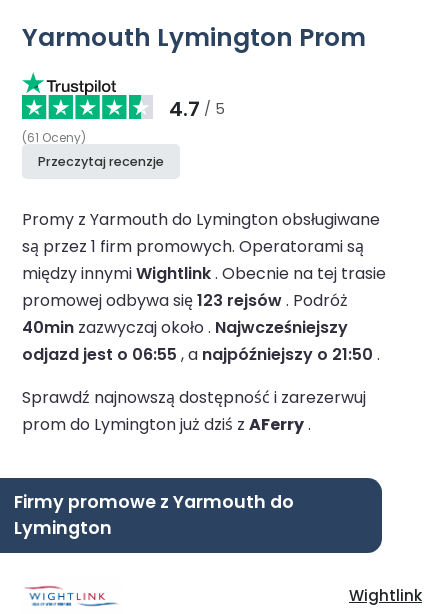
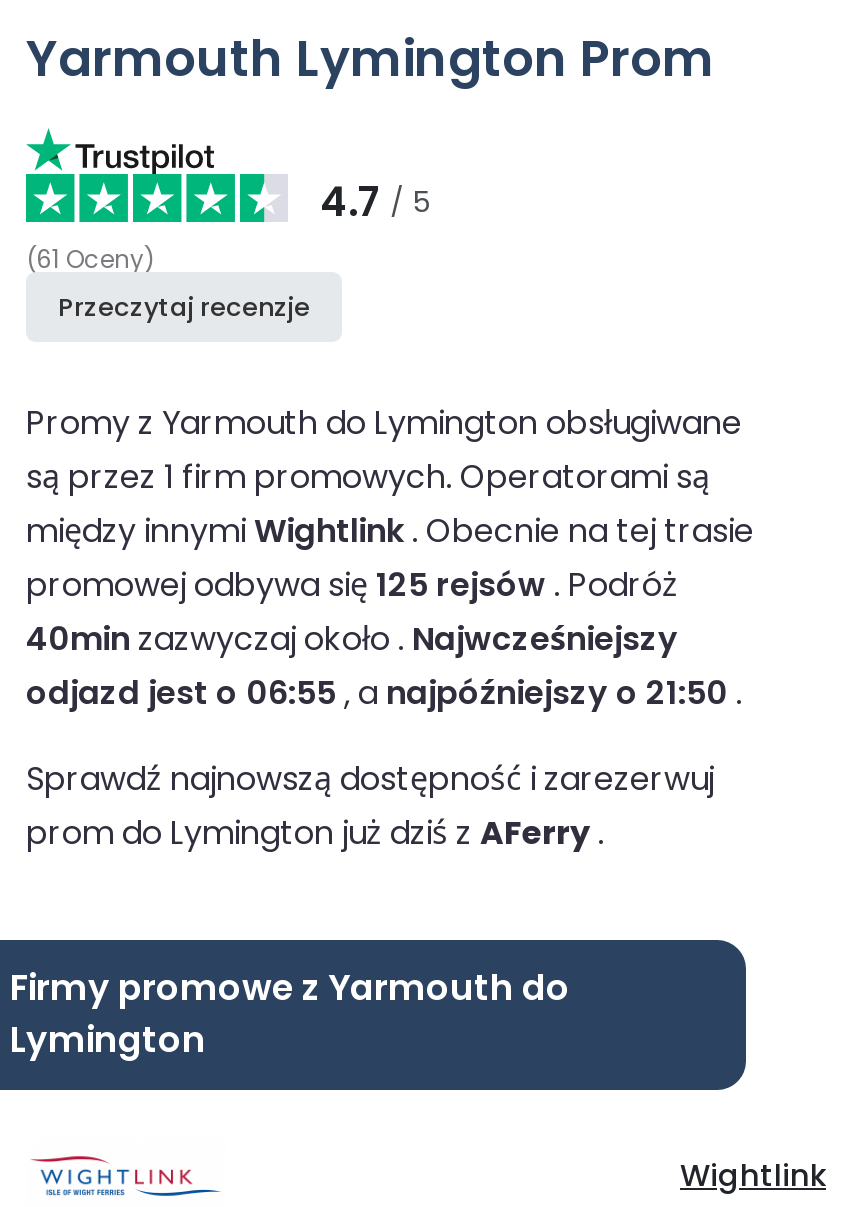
- promowej odbywa się 123 rejsów. Podróż
+ promowej odbywa się 125 rejsów. Podróż
